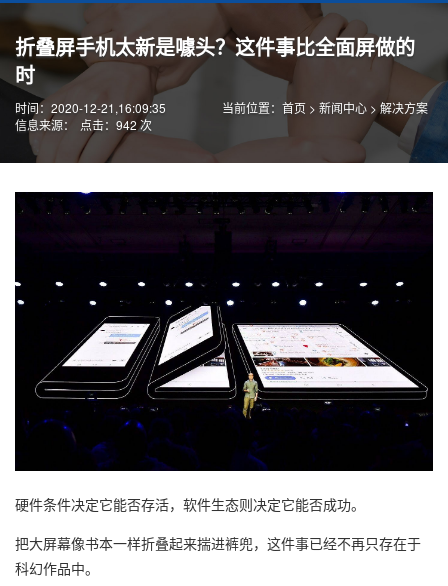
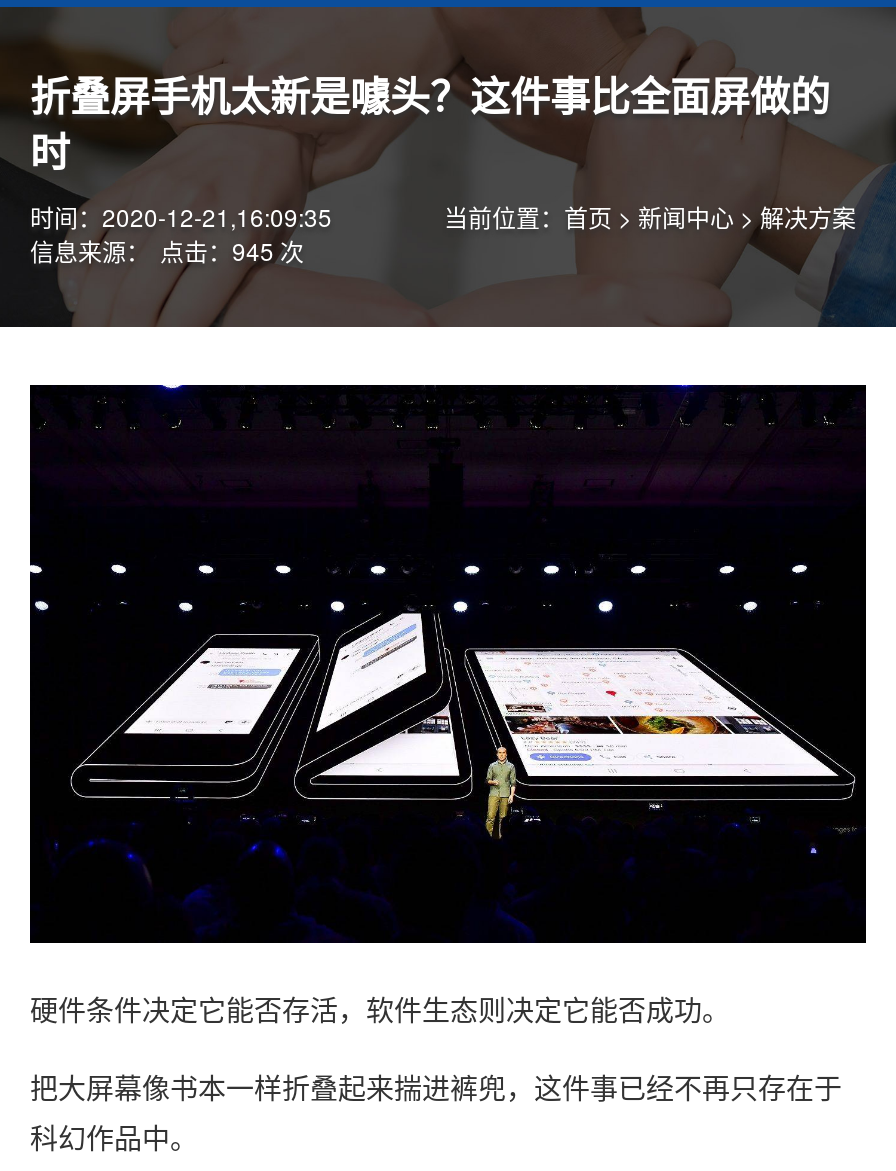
- 信息来源： 点击：942 次
+ 信息来源： 点击：945 次
